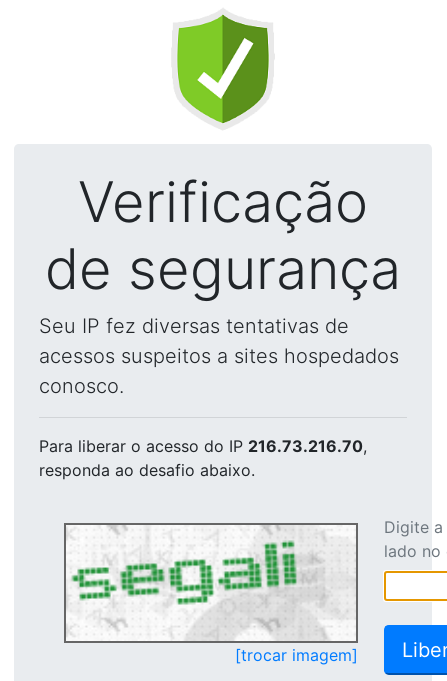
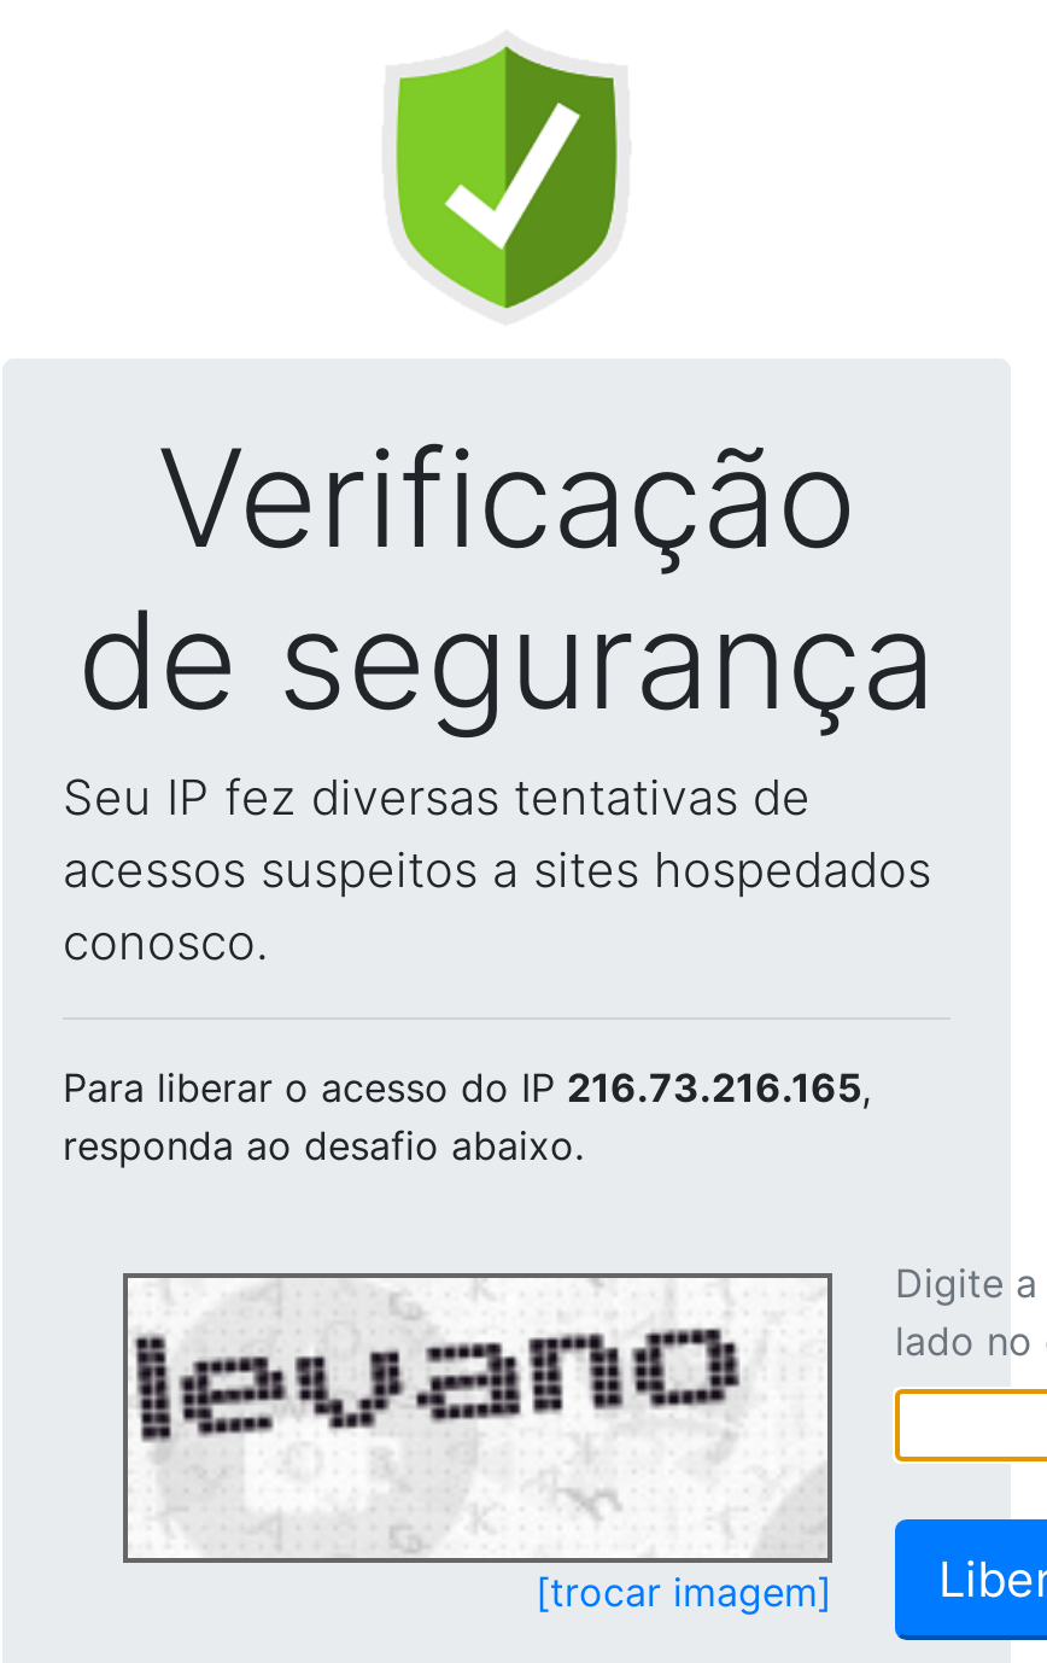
- Para liberar o acesso do IP 216.73.216.70,
+ Para liberar o acesso do IP 216.73.216.165,

- [image]
+ [image]
